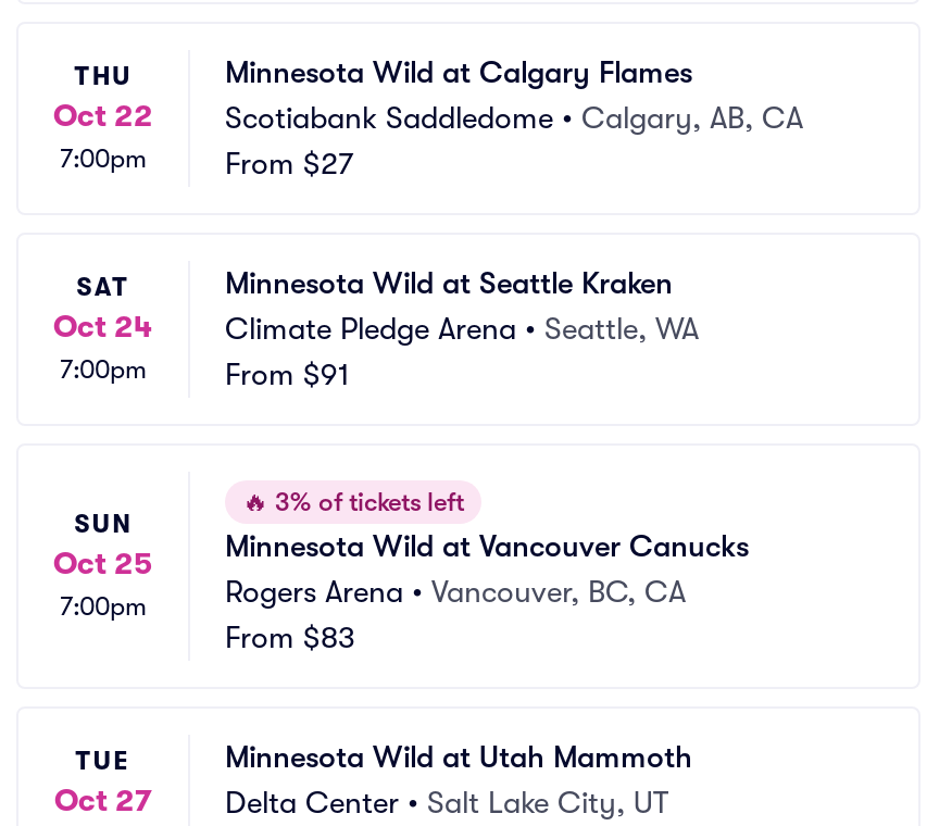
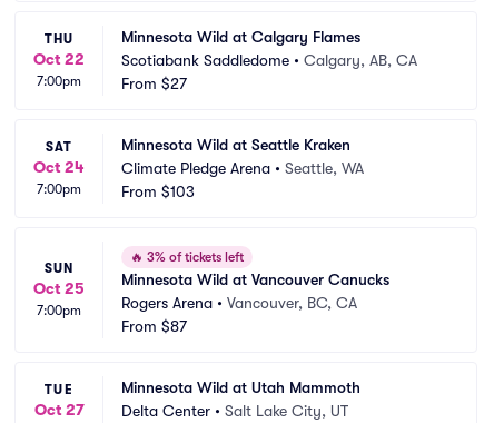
- From $91
+ From $103

- From $83
+ From $87
